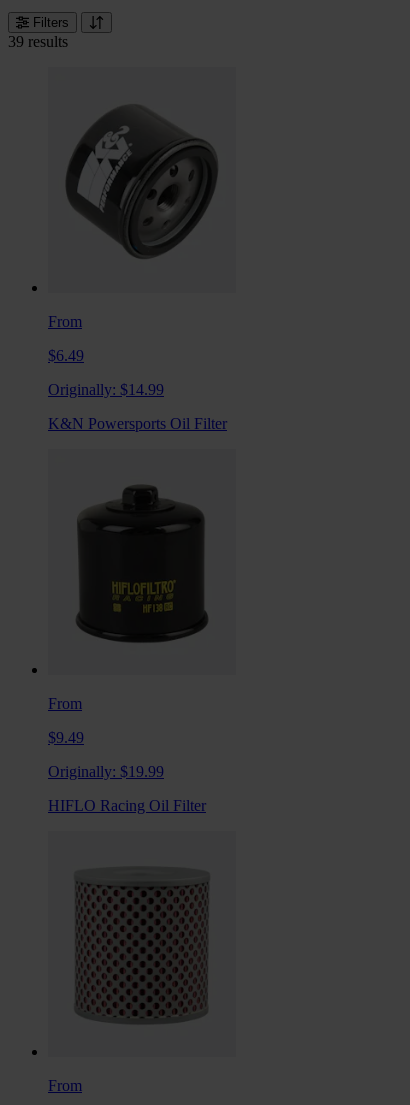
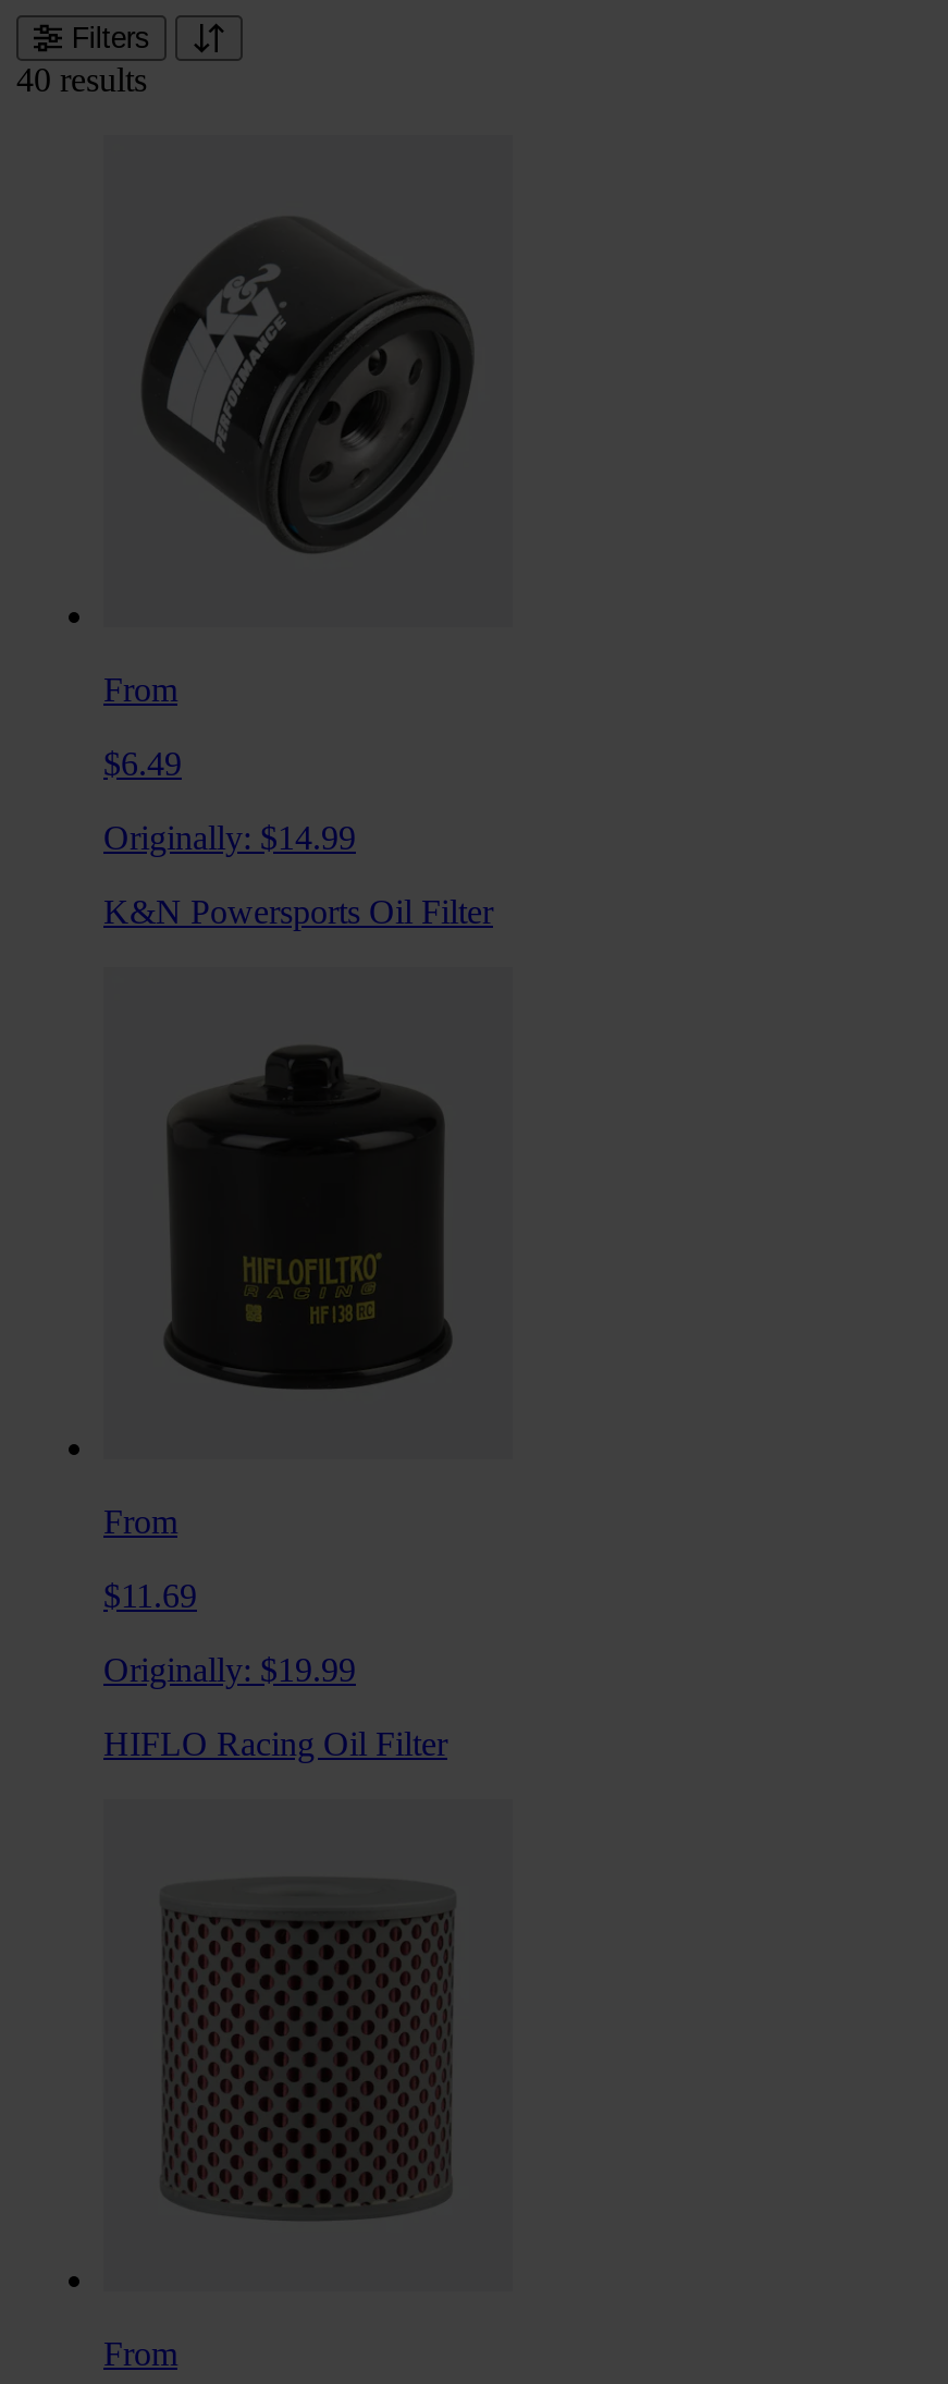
- 39 results
+ 40 results

- $9.49
+ $11.69
